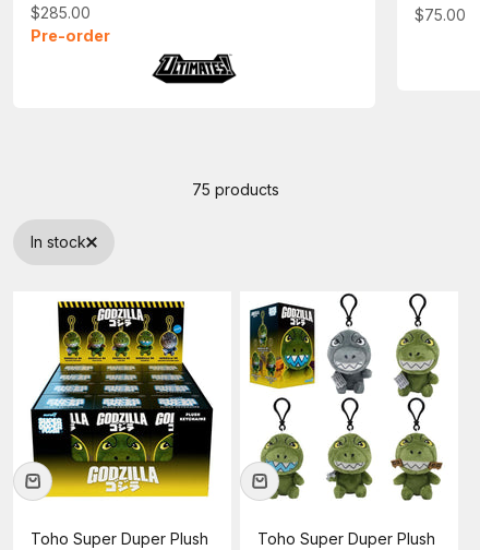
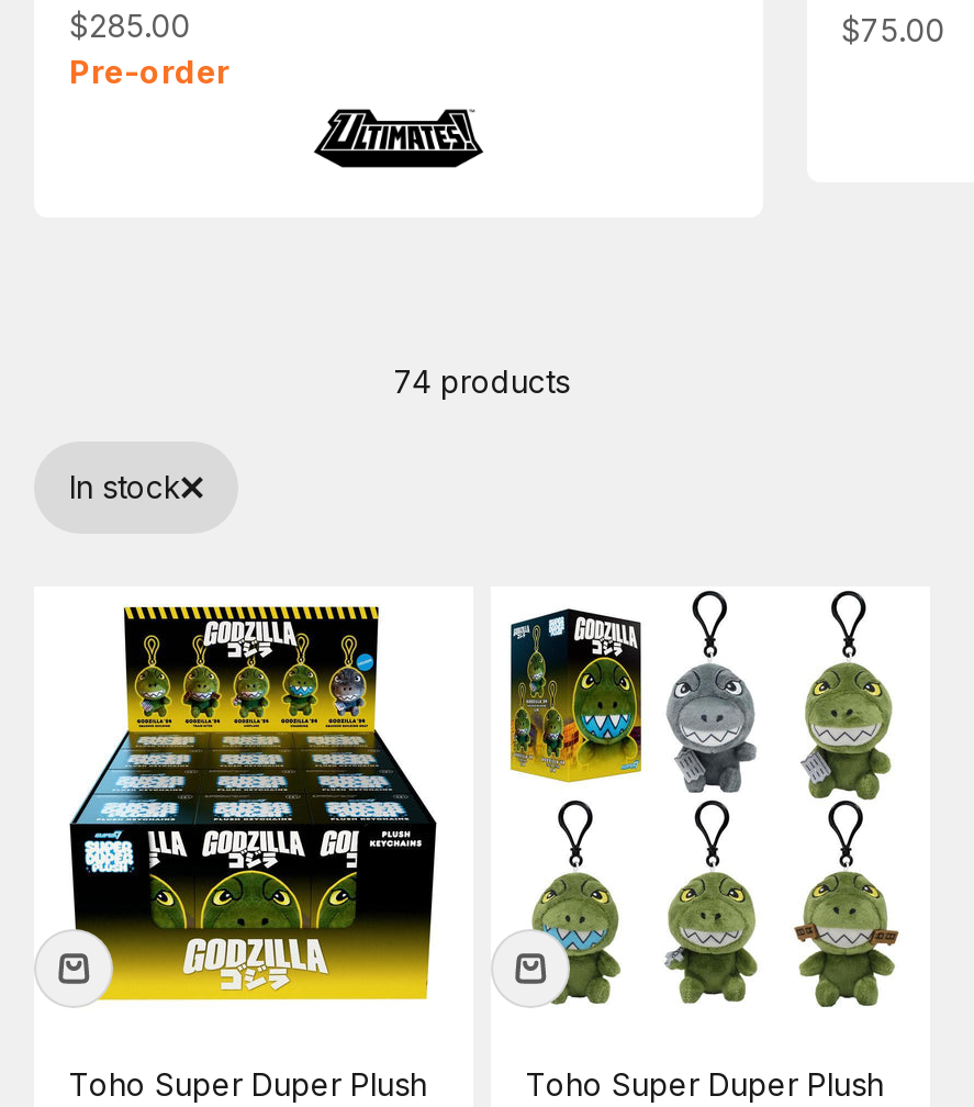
- 75 products
+ 74 products
